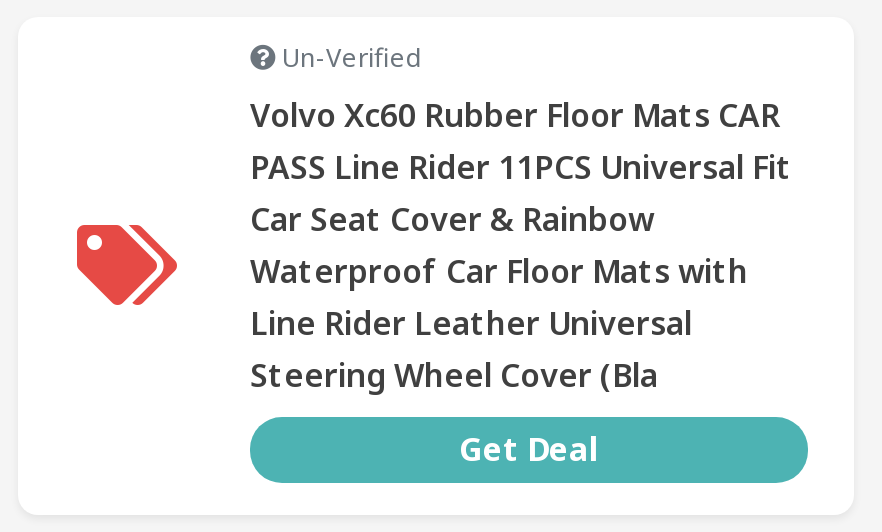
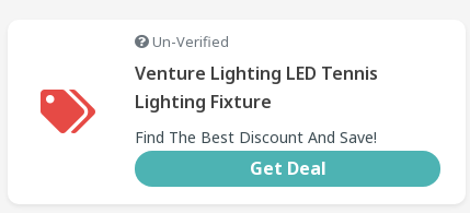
- Volvo Xc60 Rubber Floor Mats CAR
- PASS Line Rider 11PCS Universal Fit
- Car Seat Cover & Rainbow
- Waterproof Car Floor Mats with
- Line Rider Leather Universal
- Steering Wheel Cover (Bla
+ Venture Lighting LED Tennis
+ Lighting Fixture
+ Find The Best Discount And Save!

moved up: [image]
